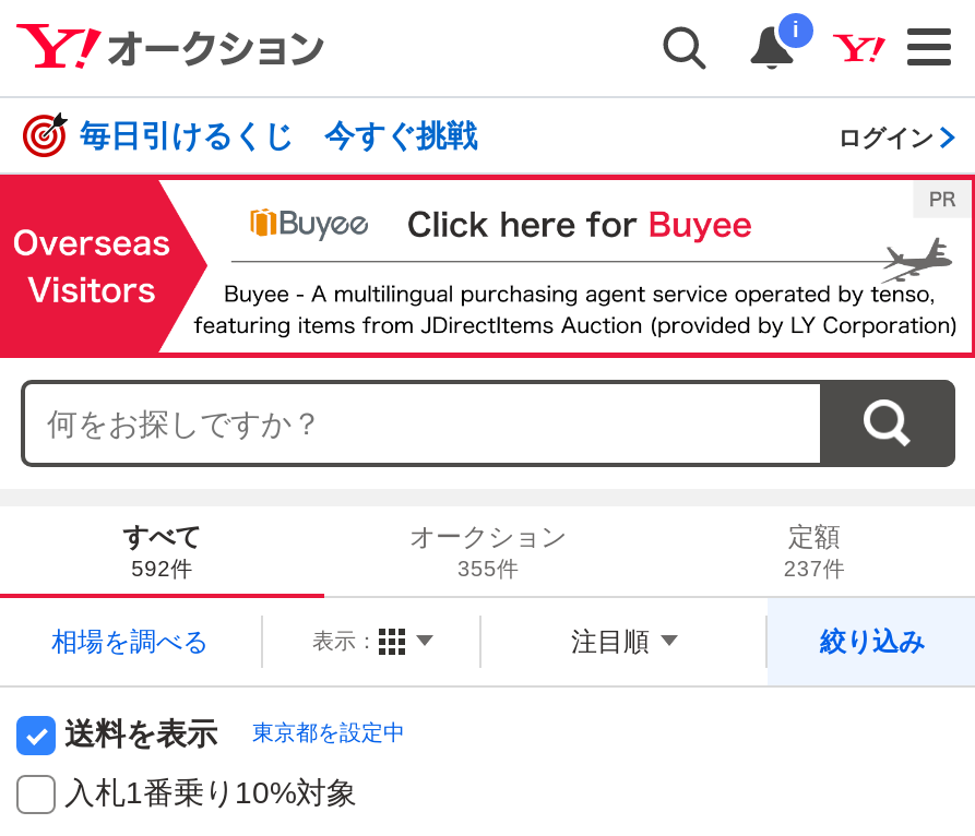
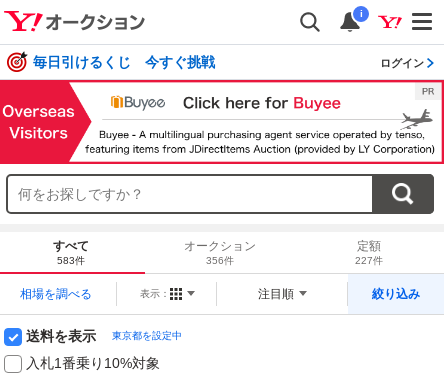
- 592件
+ 583件

- 355件
+ 356件

- 237件
+ 227件
